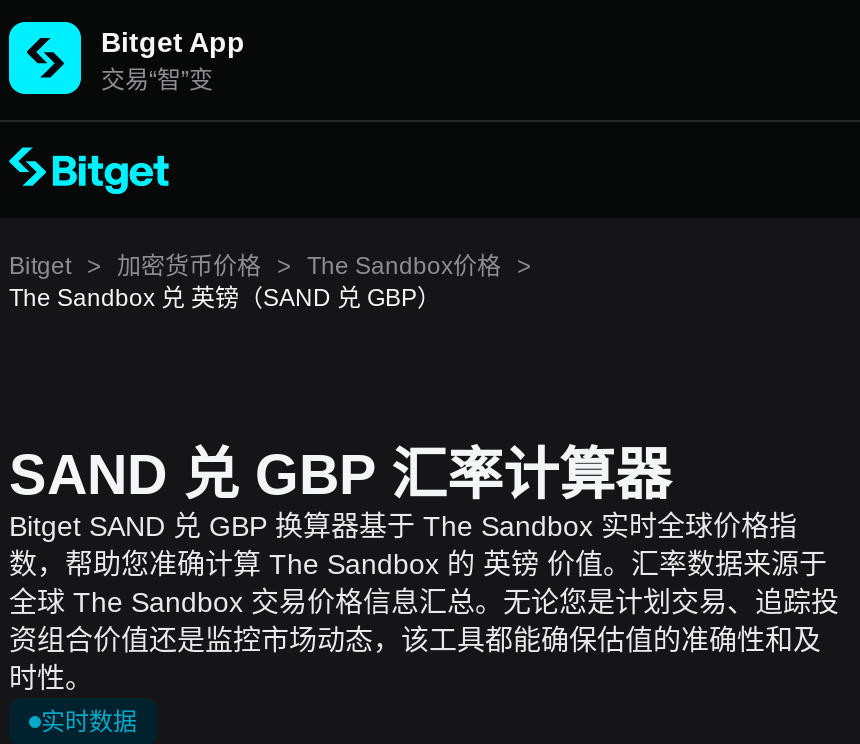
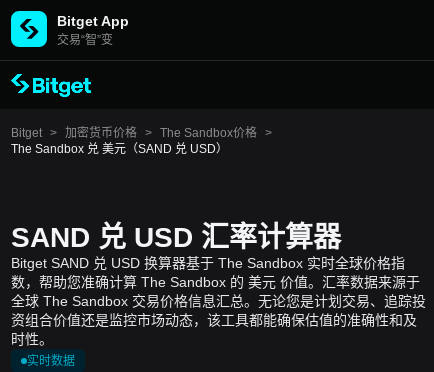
- The Sandbox 兑 英镑（SAND 兑 GBP）
+ The Sandbox 兑 美元（SAND 兑 USD）

- SAND 兑 GBP 汇率计算器
+ SAND 兑 USD 汇率计算器

- Bitget SAND 兑 GBP 换算器基于 The Sandbox 实时全球价格指
+ Bitget SAND 兑 USD 换算器基于 The Sandbox 实时全球价格指

- 数，帮助您准确计算 The Sandbox 的 英镑 价值。汇率数据来源于
+ 数，帮助您准确计算 The Sandbox 的 美元 价值。汇率数据来源于
